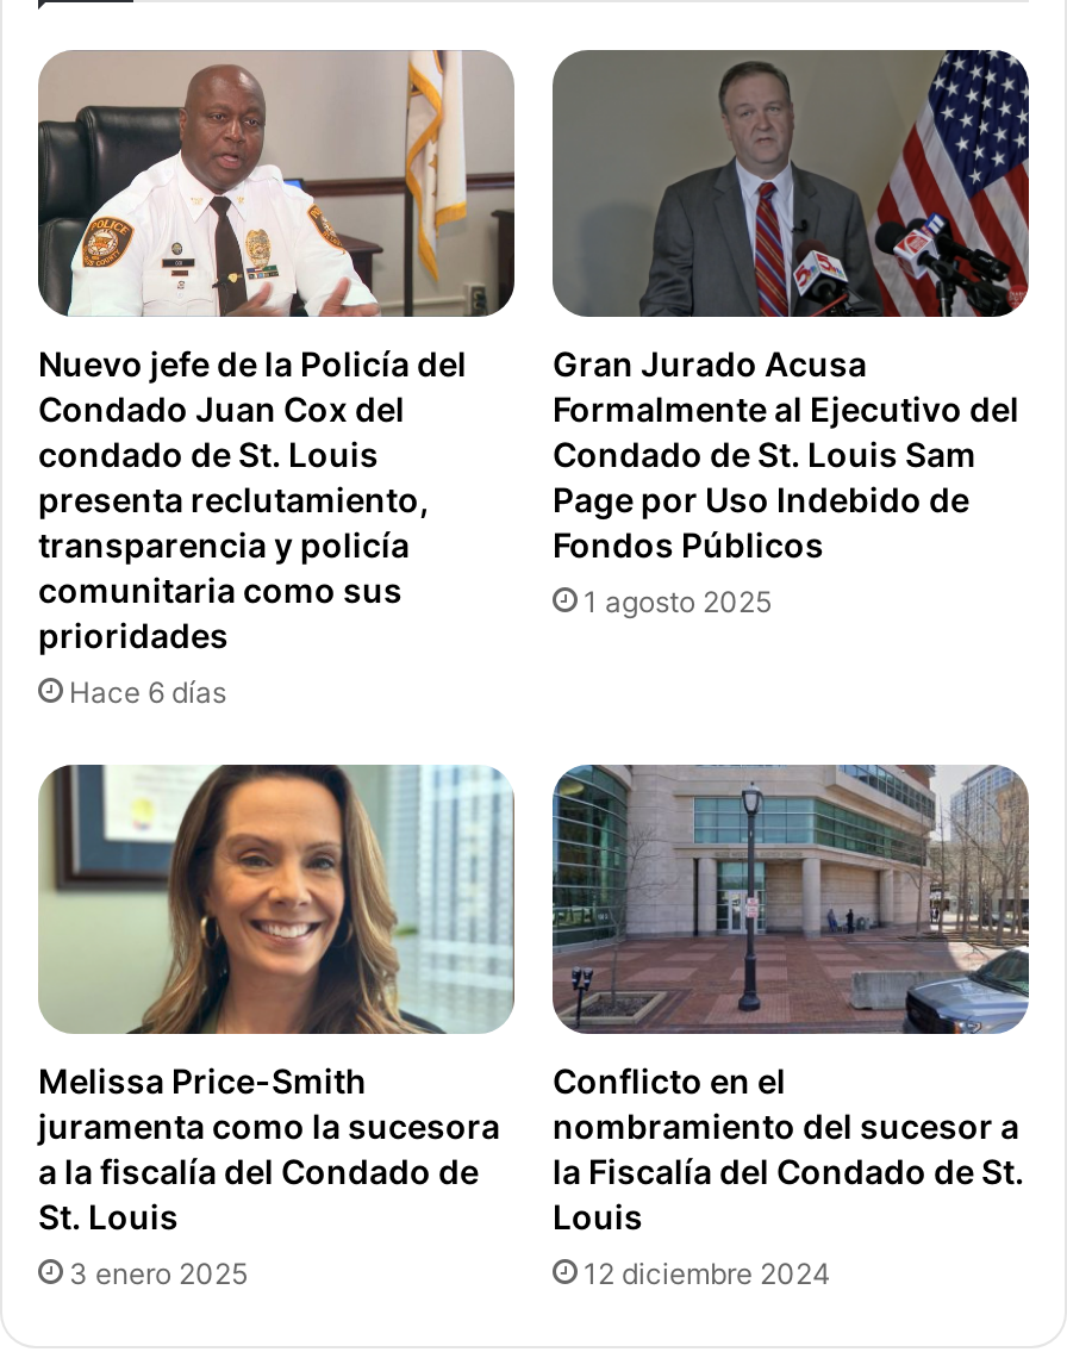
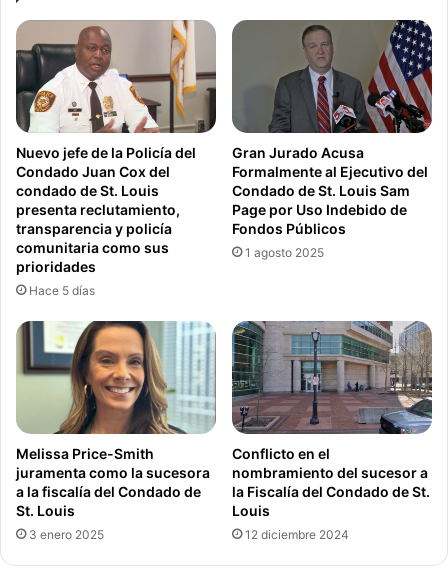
- Hace 6 días
+ Hace 5 días
